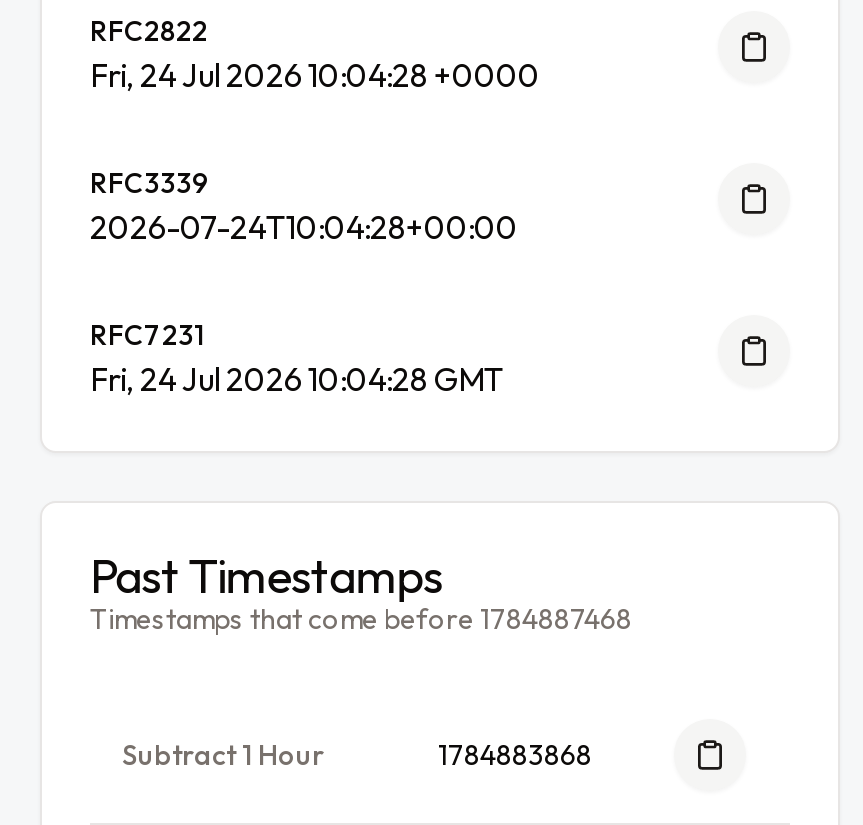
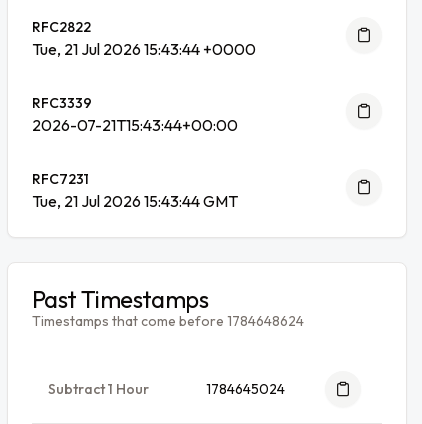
- Fri, 24 Jul 2026 10:04:28 +0000
+ Tue, 21 Jul 2026 15:43:44 +0000

- 2026-07-24T10:04:28+00:00
+ 2026-07-21T15:43:44+00:00

- Fri, 24 Jul 2026 10:04:28 GMT
+ Tue, 21 Jul 2026 15:43:44 GMT

- Timestamps that come before 1784887468
+ Timestamps that come before 1784648624

- 1784883868
+ 1784645024
